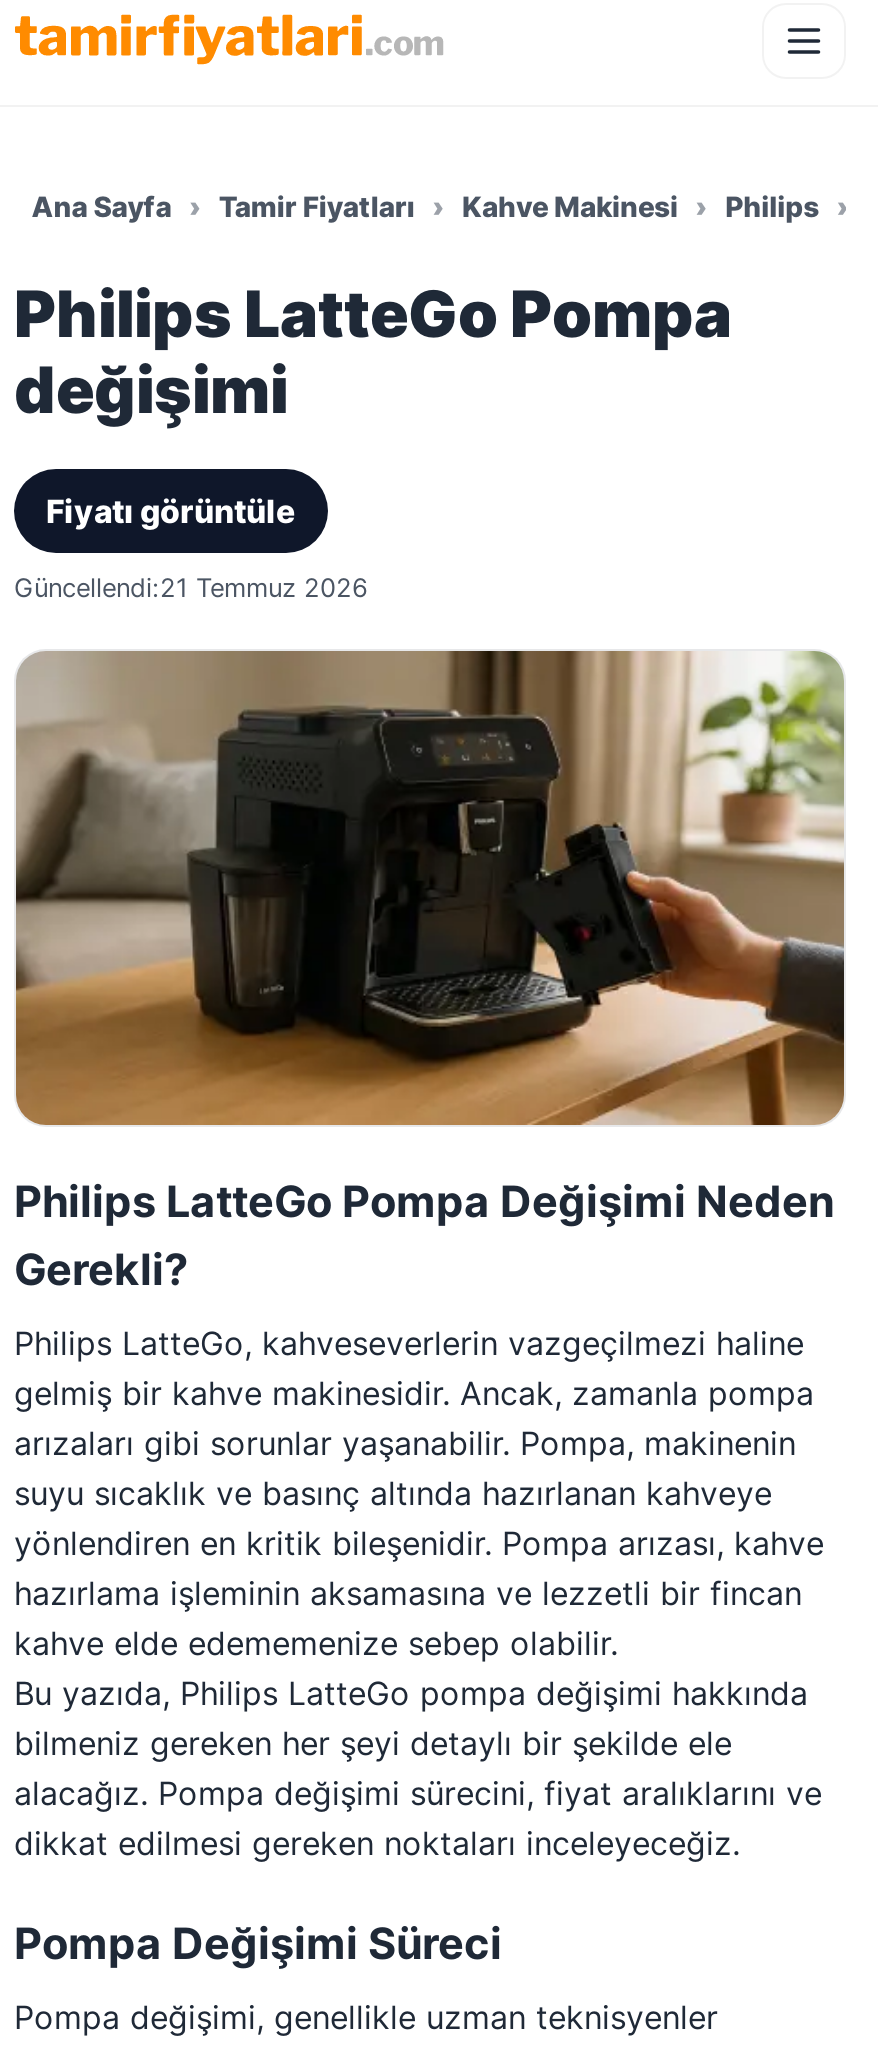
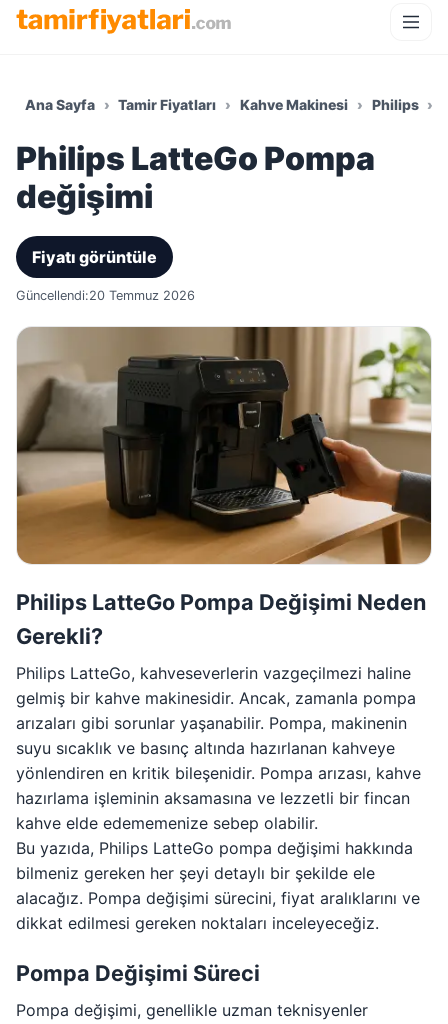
- Güncellendi:21 Temmuz 2026
+ Güncellendi:20 Temmuz 2026
